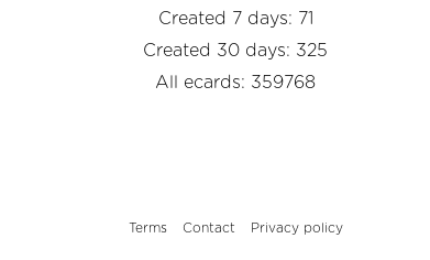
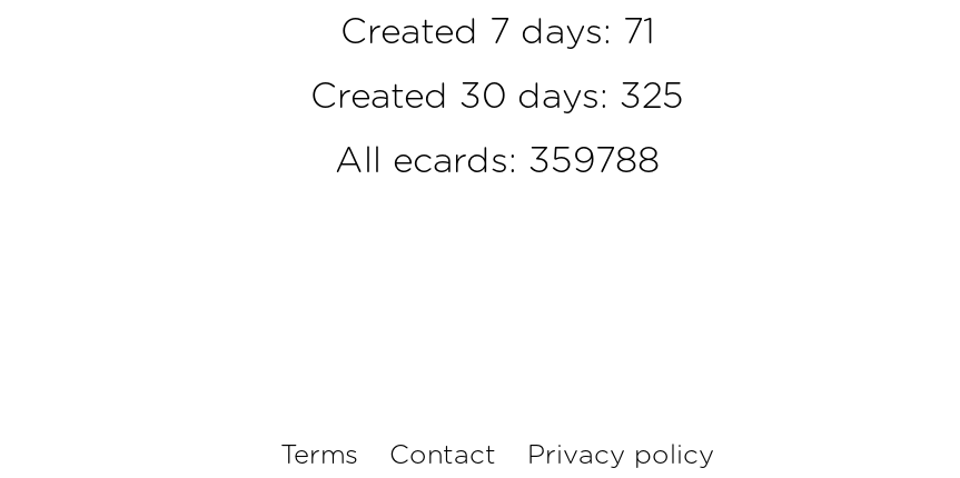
- All ecards: 359768
+ All ecards: 359788
